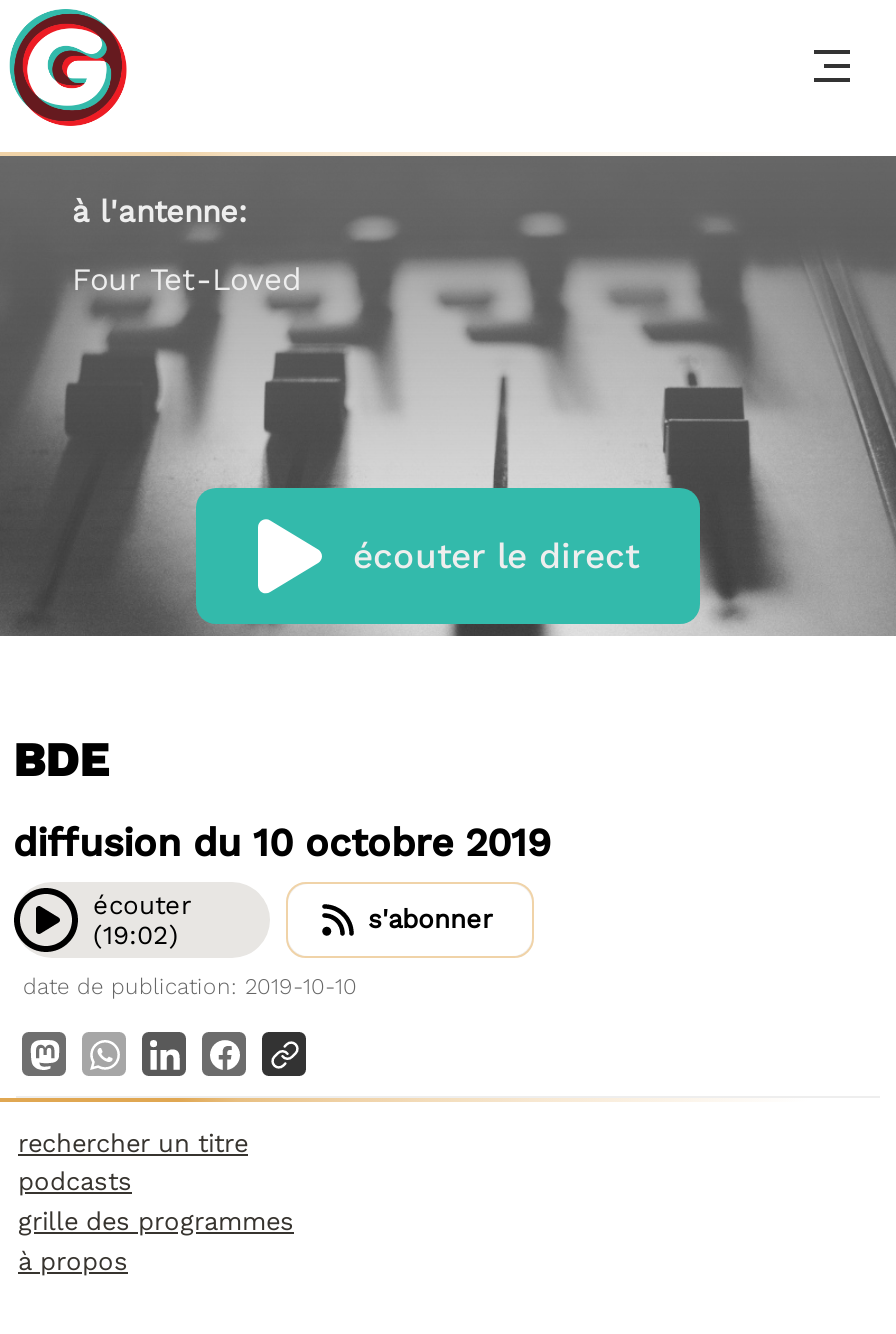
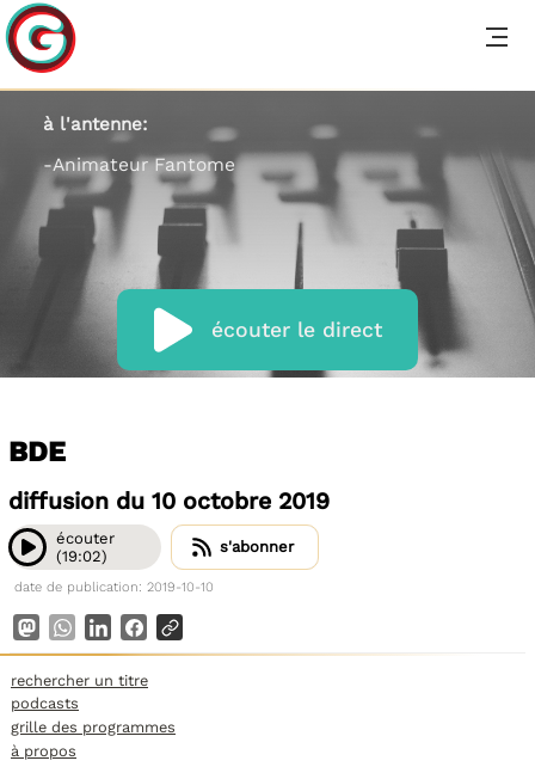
- Four Tet-Loved
+ -Animateur Fantome
